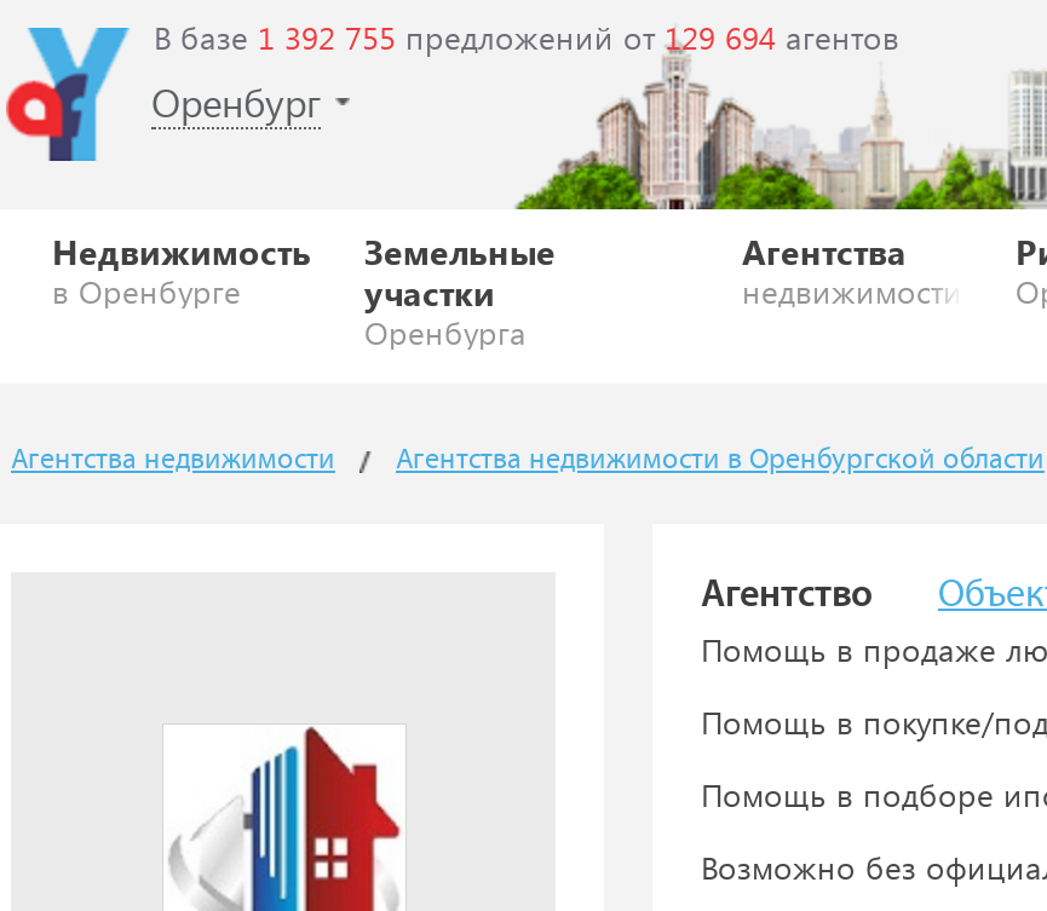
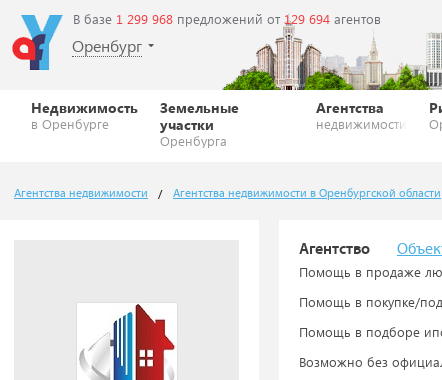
- В базе 1 392 755 предложений от 129 694 агентов
+ В базе 1 299 968 предложений от 129 694 агентов
